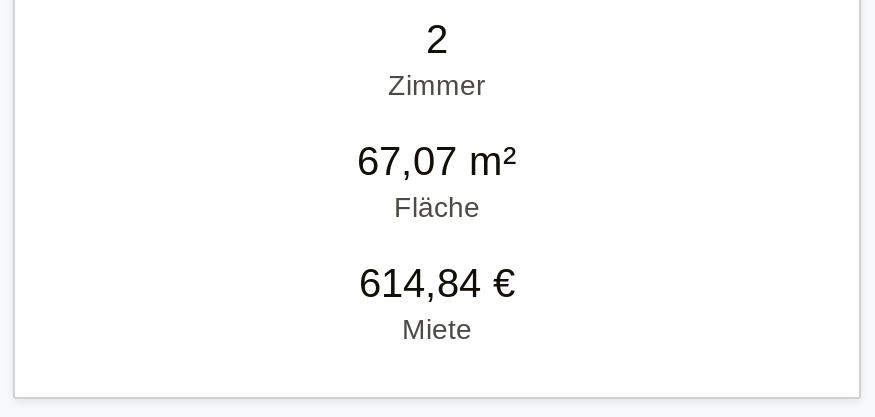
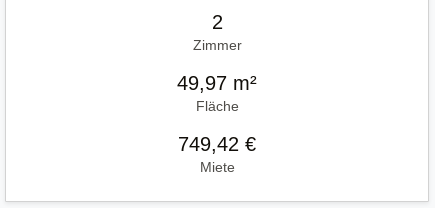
- 67,07 m²
+ 49,97 m²

- 614,84 €
+ 749,42 €
